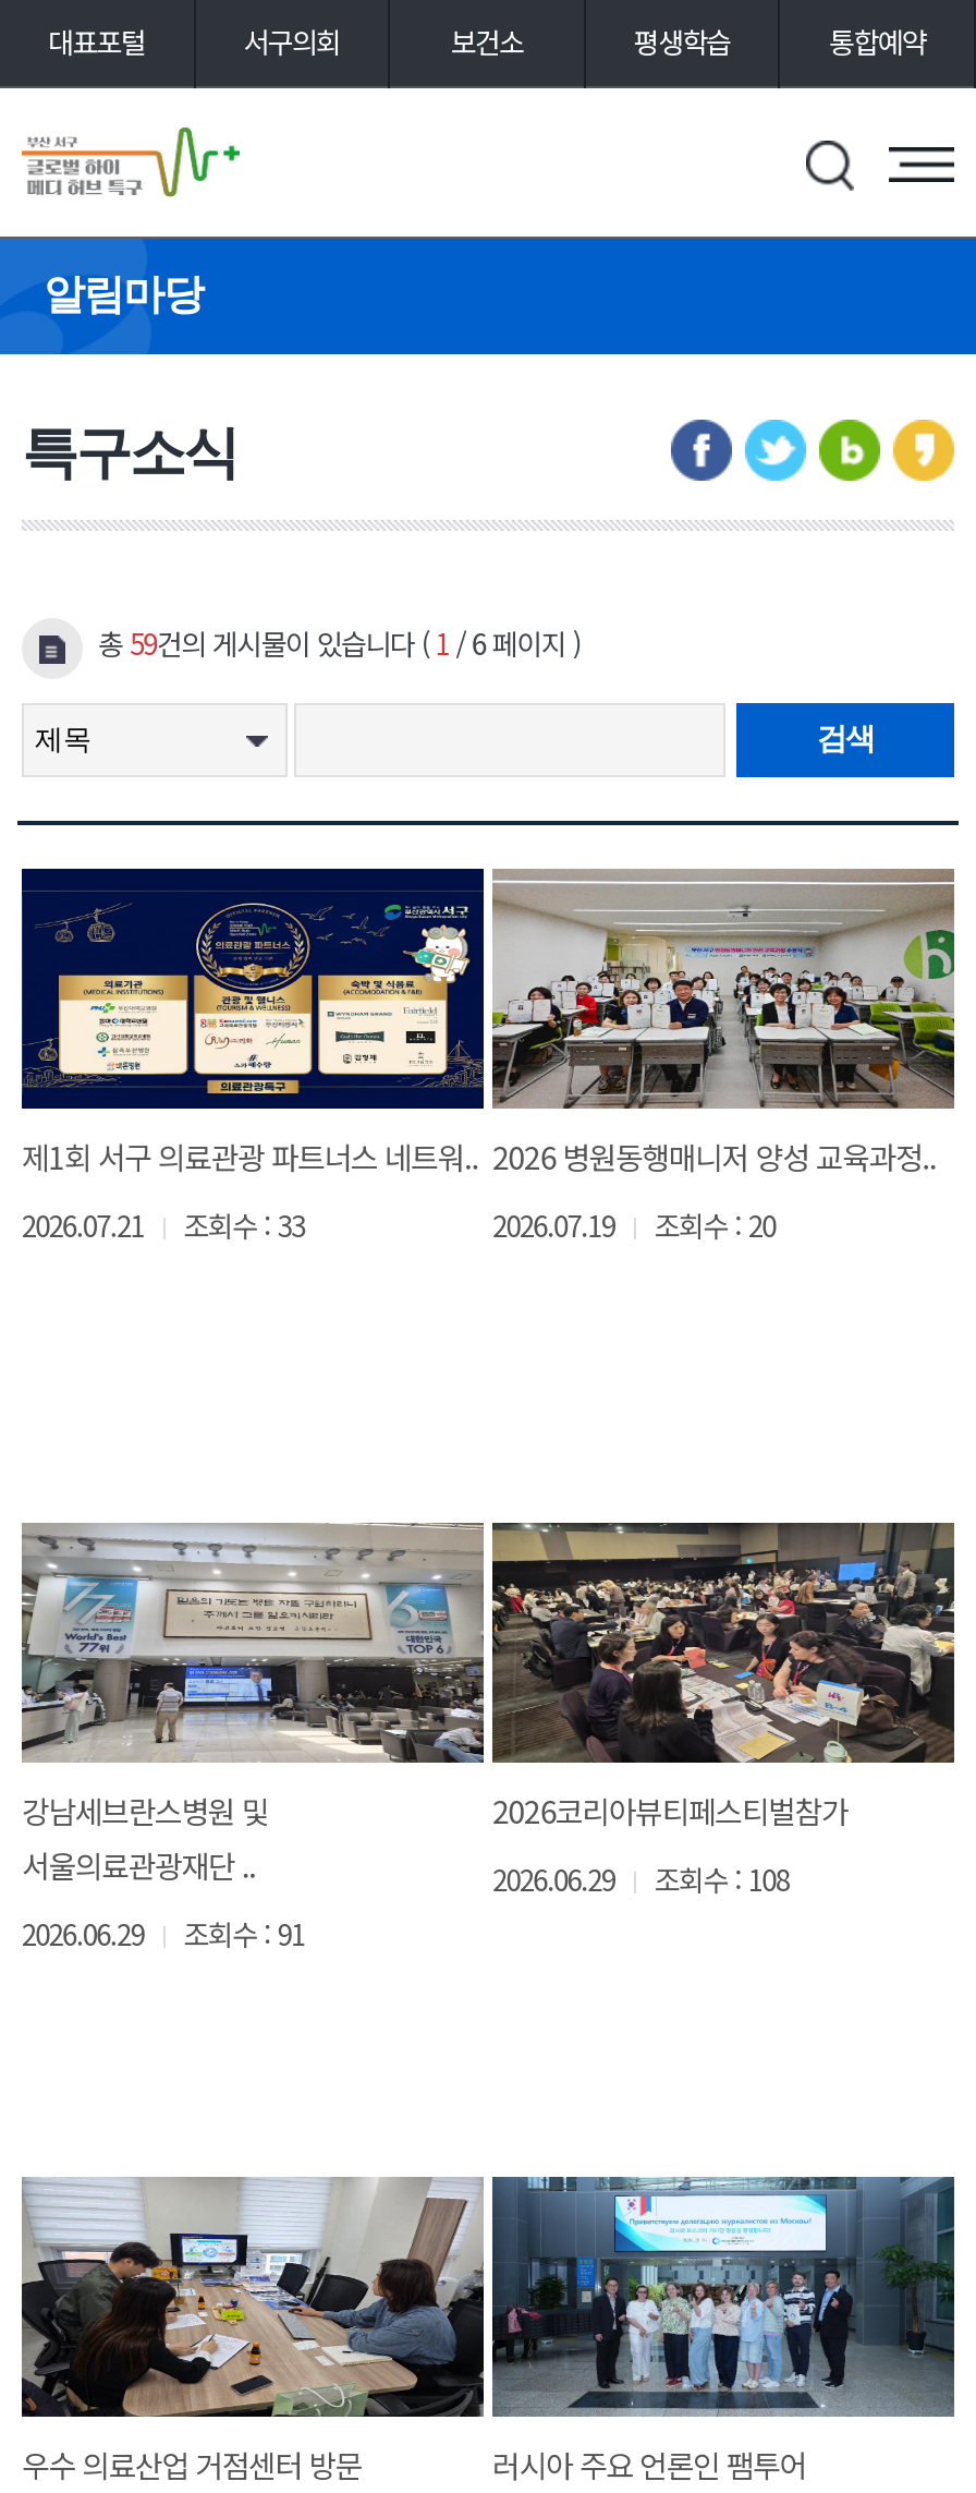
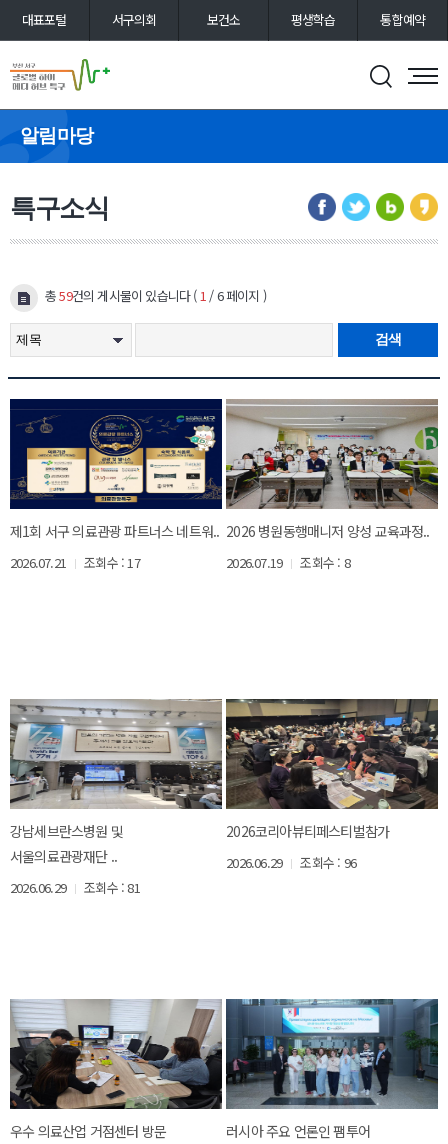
- 2026.07.21 조회수 : 33
+ 2026.07.21 조회수 : 17

- 2026.07.19 조회수 : 20
+ 2026.07.19 조회수 : 8

- 2026.06.29 조회수 : 108
+ 2026.06.29 조회수 : 96

- 2026.06.29 조회수 : 91
+ 2026.06.29 조회수 : 81
